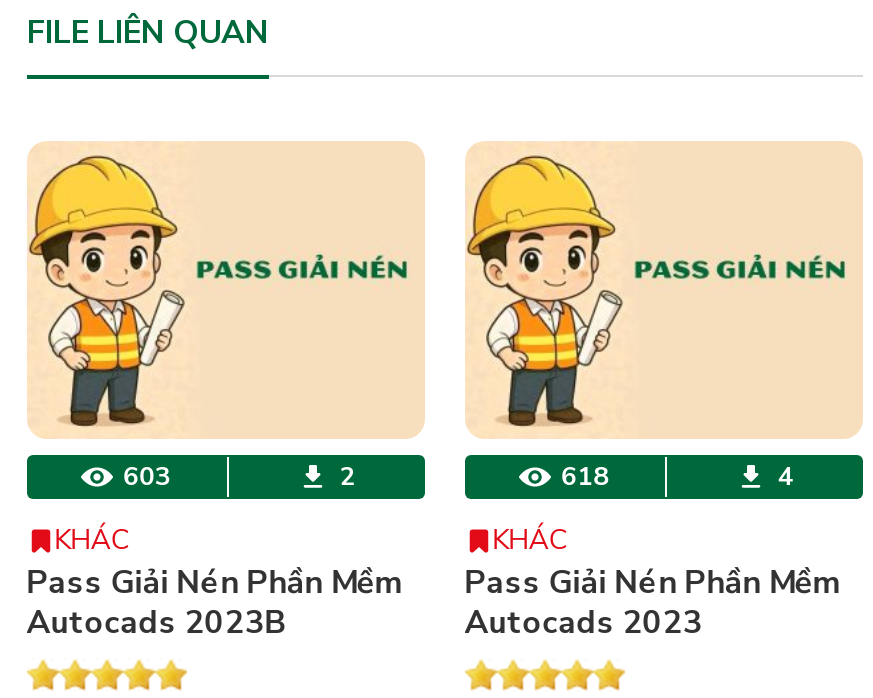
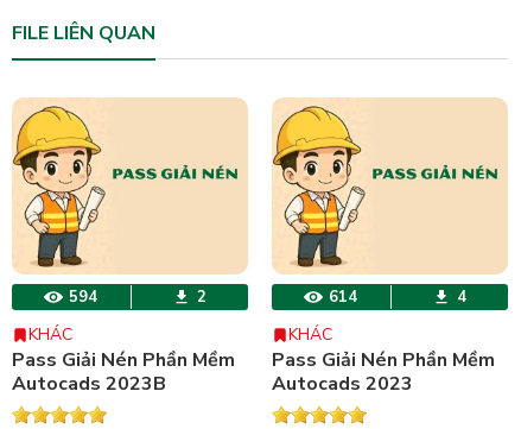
- 603
+ 594

- 618
+ 614
